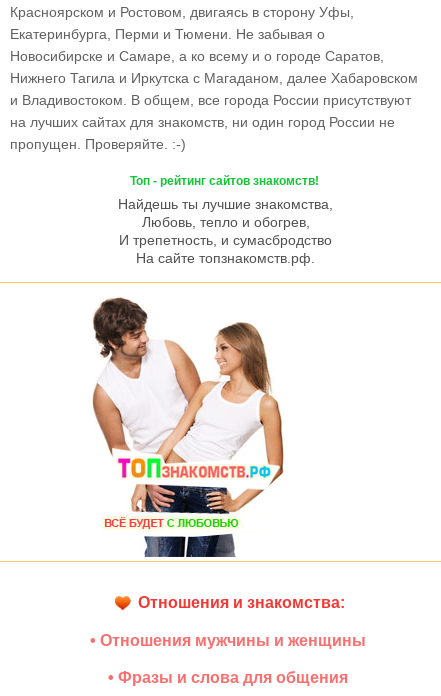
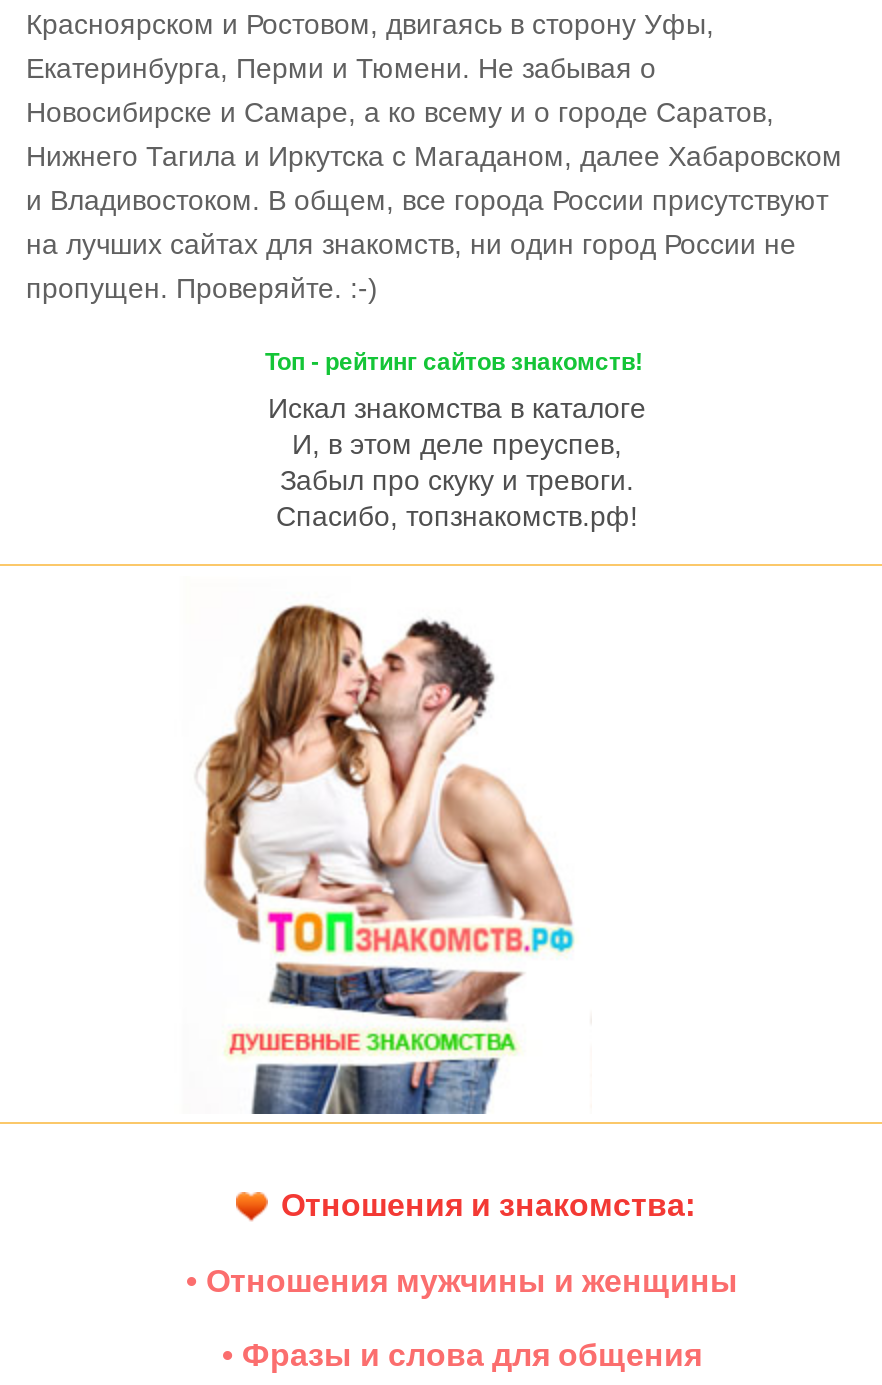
- Найдешь ты лучшие знакомства,
- Любовь, тепло и обогрев,
- И трепетность, и сумасбродство
- На сайте топзнакомств.рф.
+ Искал знакомства в каталоге
+ И, в этом деле преуспев,
+ Забыл про скуку и тревоги.
+ Спасибо, топзнакомств.рф!

- [image]
+ [image]
